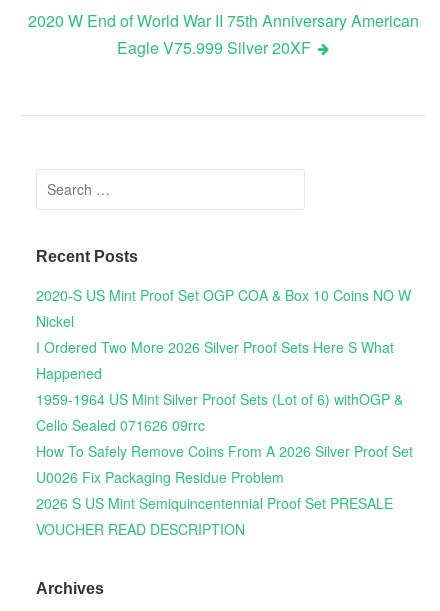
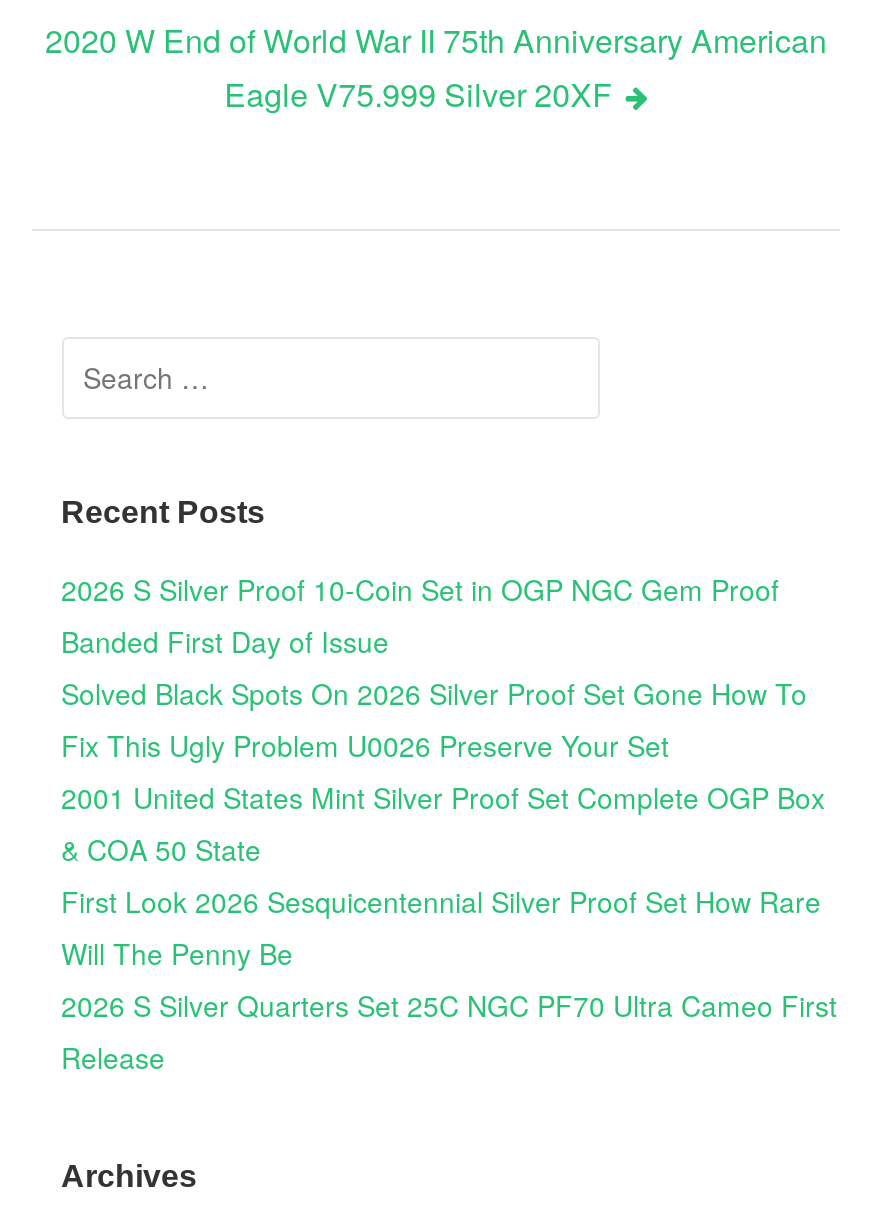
- 2020-S US Mint Proof Set OGP COA & Box 10 Coins NO W
- Nickel
- I Ordered Two More 2026 Silver Proof Sets Here S What
- Happened
- 1959-1964 US Mint Silver Proof Sets (Lot of 6) withOGP &
- Cello Sealed 071626 09rrc
- How To Safely Remove Coins From A 2026 Silver Proof Set
- U0026 Fix Packaging Residue Problem
- 2026 S US Mint Semiquincentennial Proof Set PRESALE
- VOUCHER READ DESCRIPTION
+ 2026 S Silver Proof 10-Coin Set in OGP NGC Gem Proof
+ Banded First Day of Issue
+ Solved Black Spots On 2026 Silver Proof Set Gone How To
+ Fix This Ugly Problem U0026 Preserve Your Set
+ 2001 United States Mint Silver Proof Set Complete OGP Box
+ & COA 50 State
+ First Look 2026 Sesquicentennial Silver Proof Set How Rare
+ Will The Penny Be
+ 2026 S Silver Quarters Set 25C NGC PF70 Ultra Cameo First
+ Release
